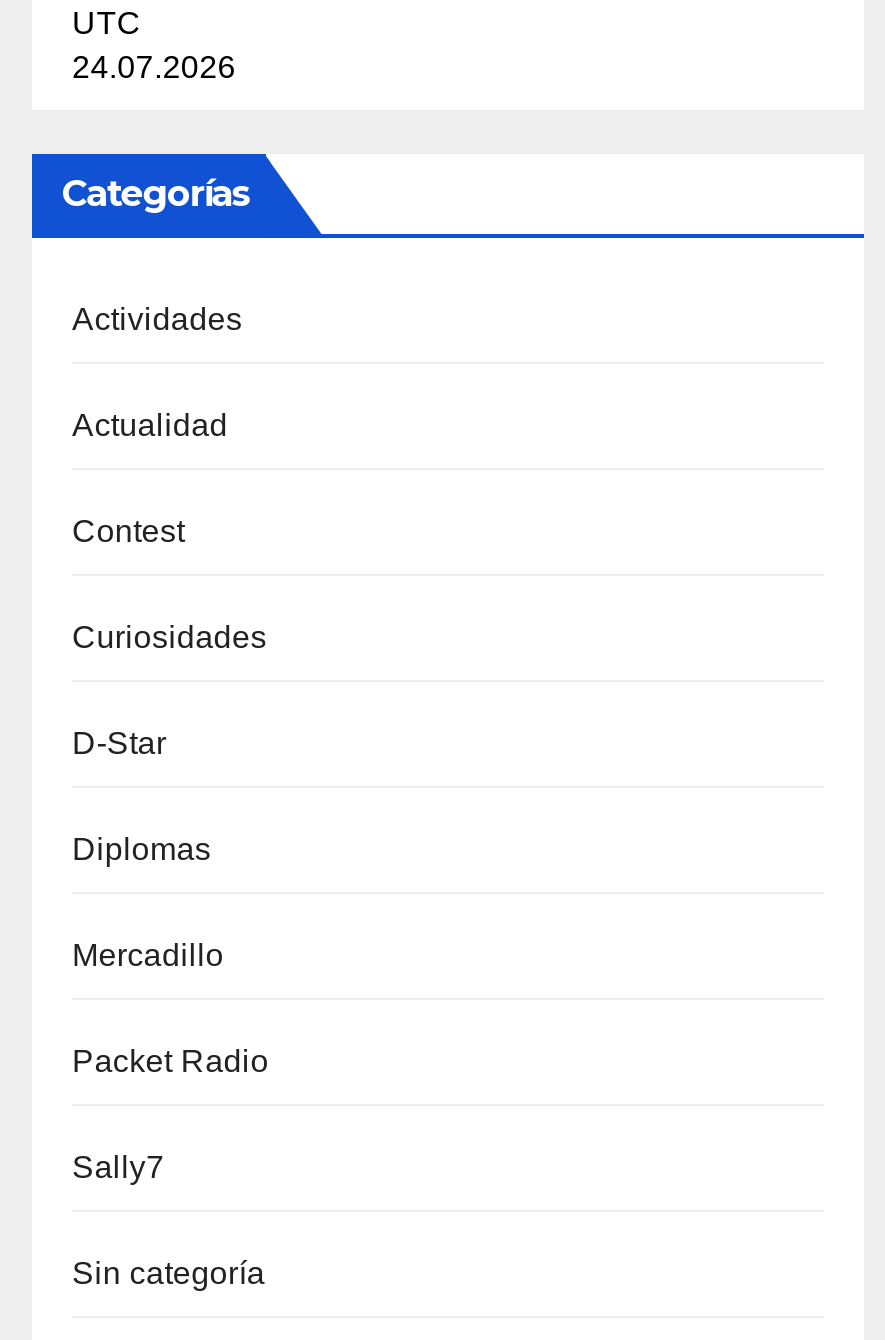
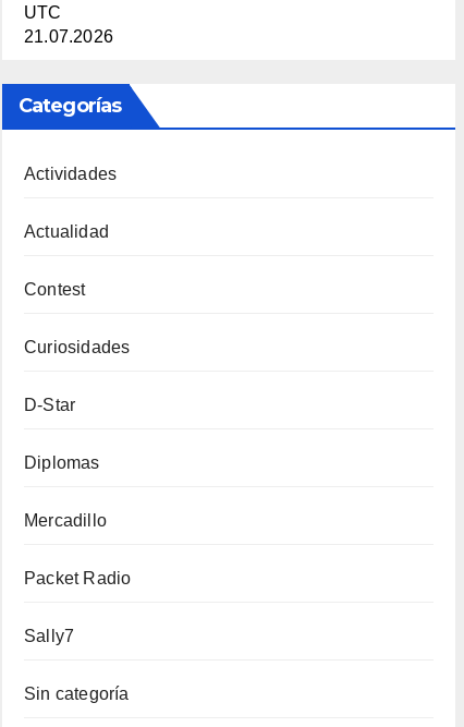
- 24.07.2026
+ 21.07.2026
